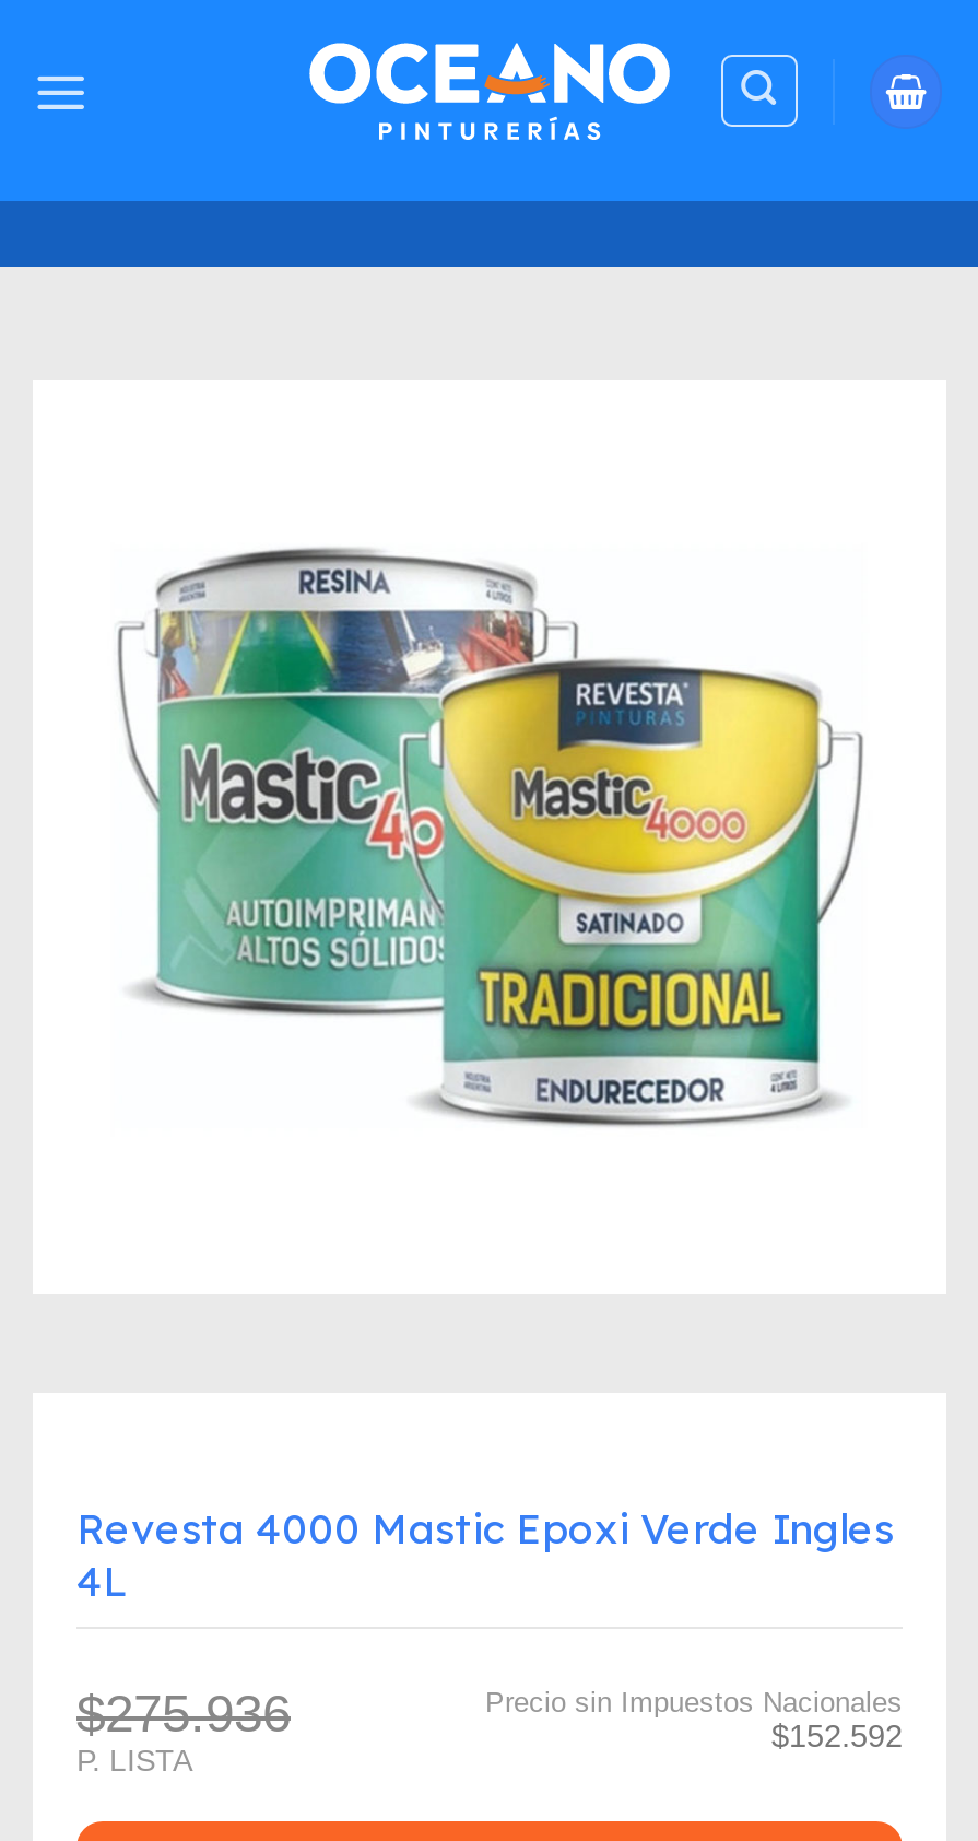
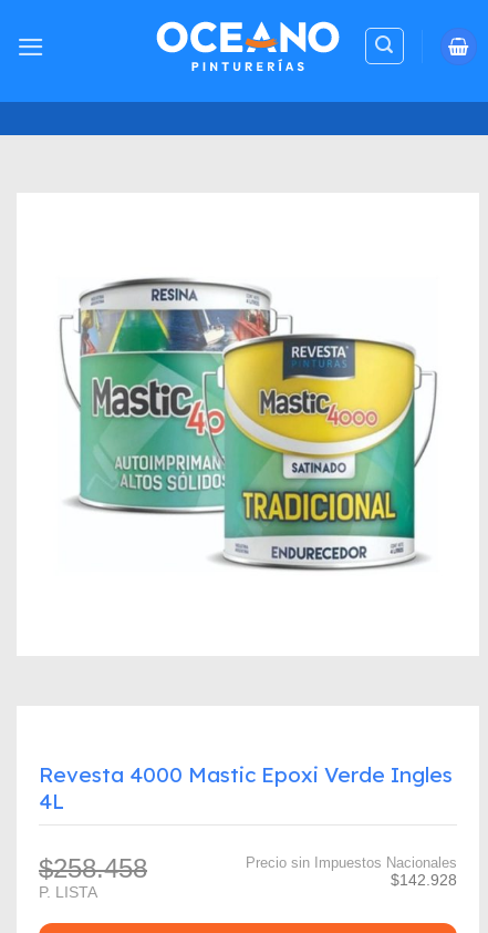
- $275.936
+ $258.458

- $152.592
+ $142.928
